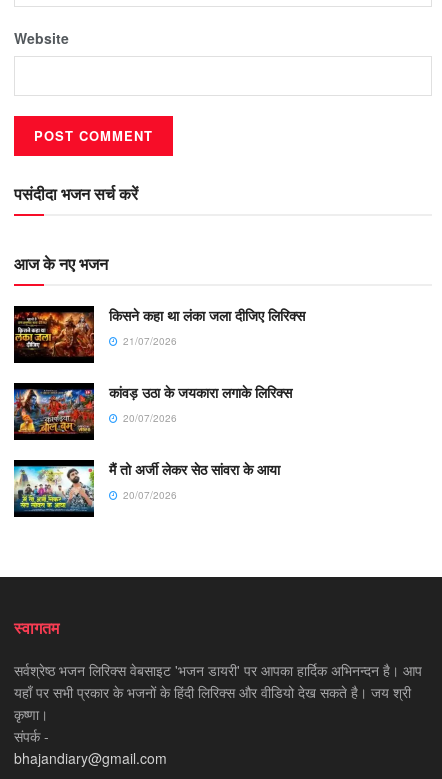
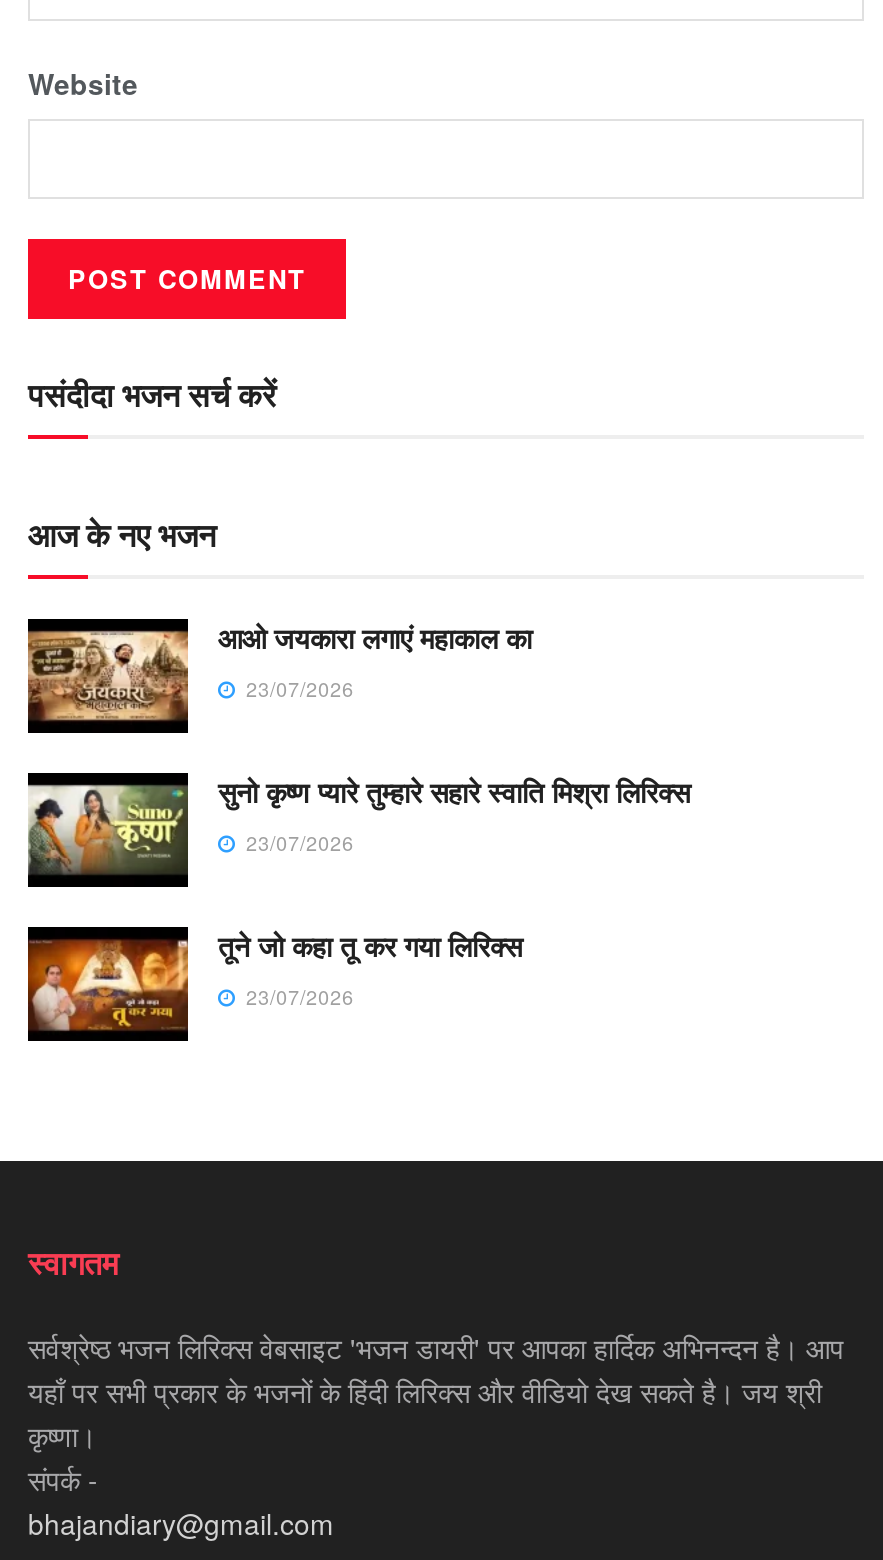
- [image]
- किसने कहा था लंका जला दीजिए लिरिक्स
- 21/07/2026
+ [image]
+ आओ जयकारा लगाएं महाकाल का
+ 23/07/2026

- [image]
- कांवड़ उठा के जयकारा लगाके लिरिक्स
- 20/07/2026
+ [image]
+ सुनो कृष्ण प्यारे तुम्हारे सहारे स्वाति मिश्रा लिरिक्स
+ 23/07/2026

- [image]
- मैं तो अर्जी लेकर सेठ सांवरा के आया
- 20/07/2026
+ [image]
+ तूने जो कहा तू कर गया लिरिक्स
+ 23/07/2026
